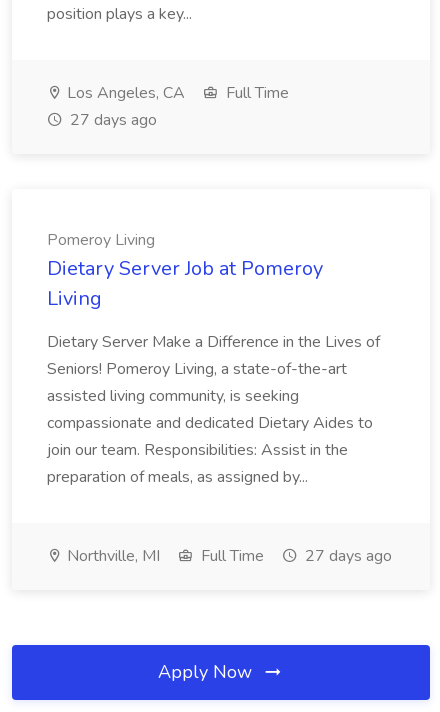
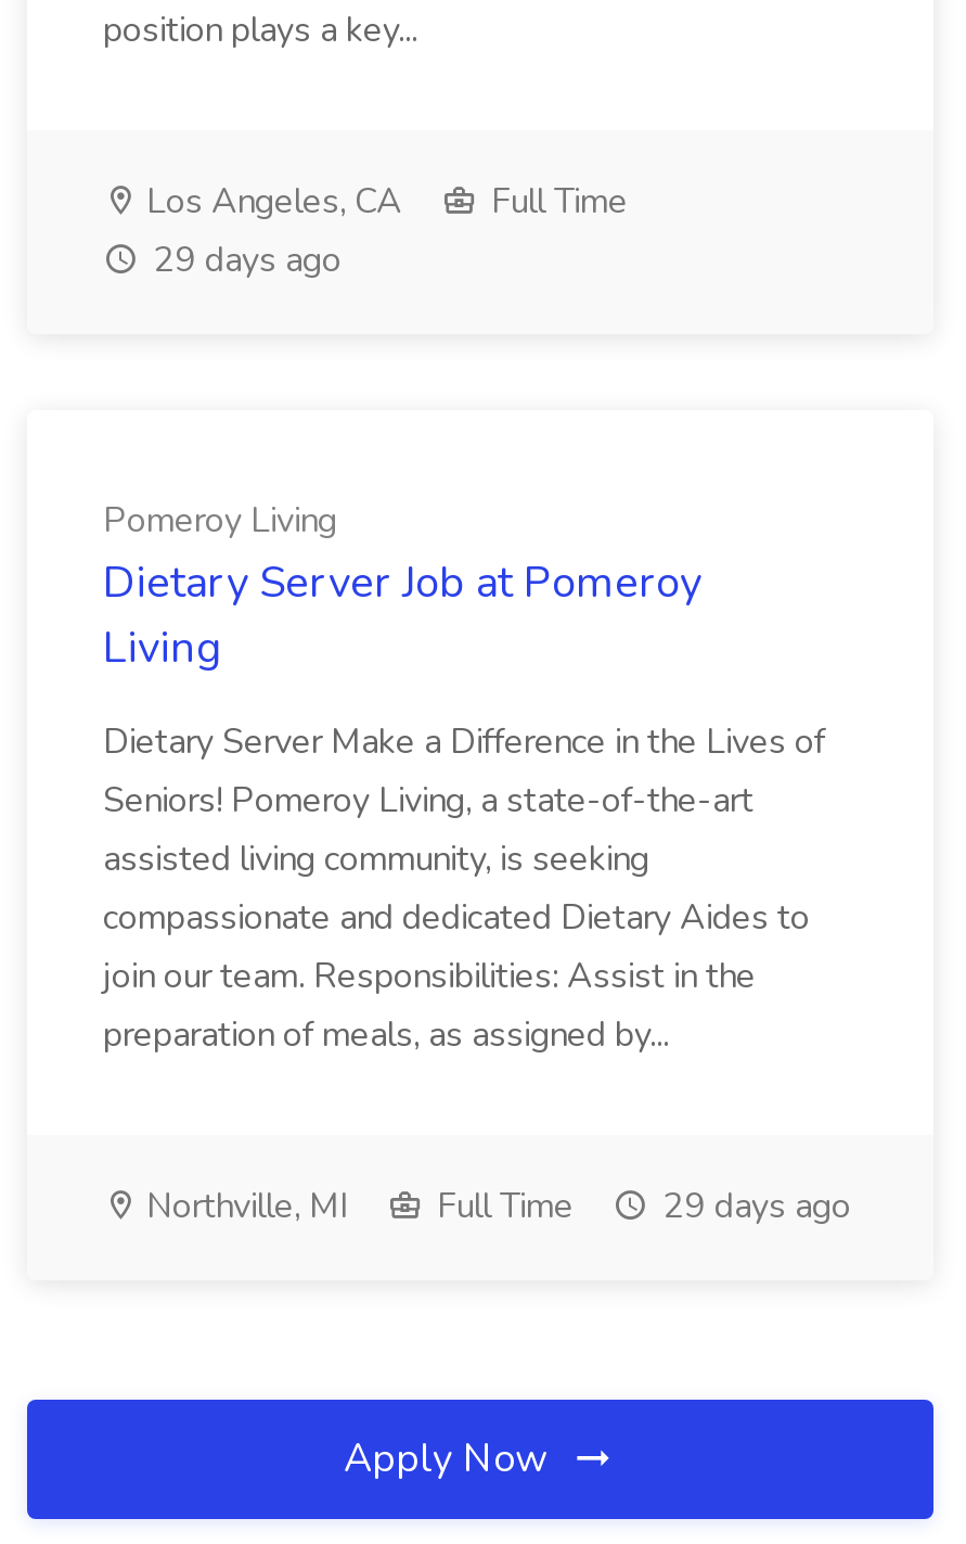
- 27 days ago
+ 29 days ago

- Northville, MI Full Time 27 days ago
+ Northville, MI Full Time 29 days ago
